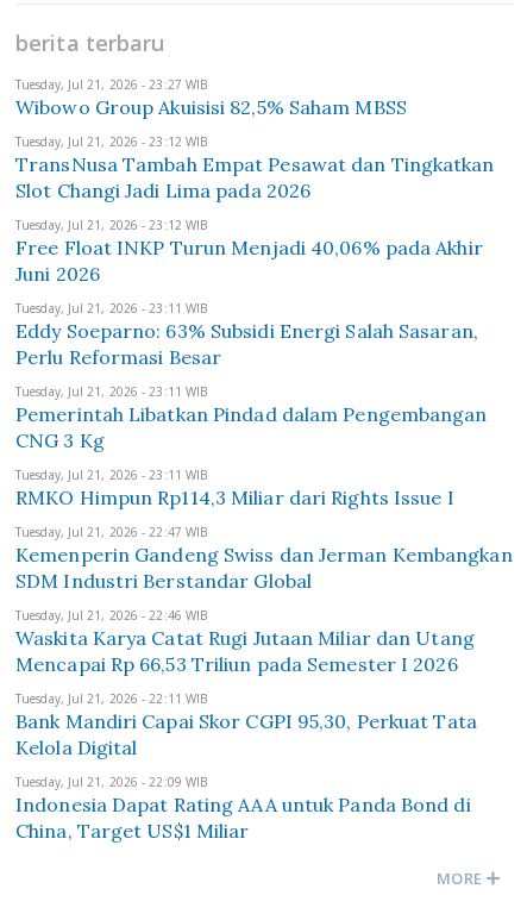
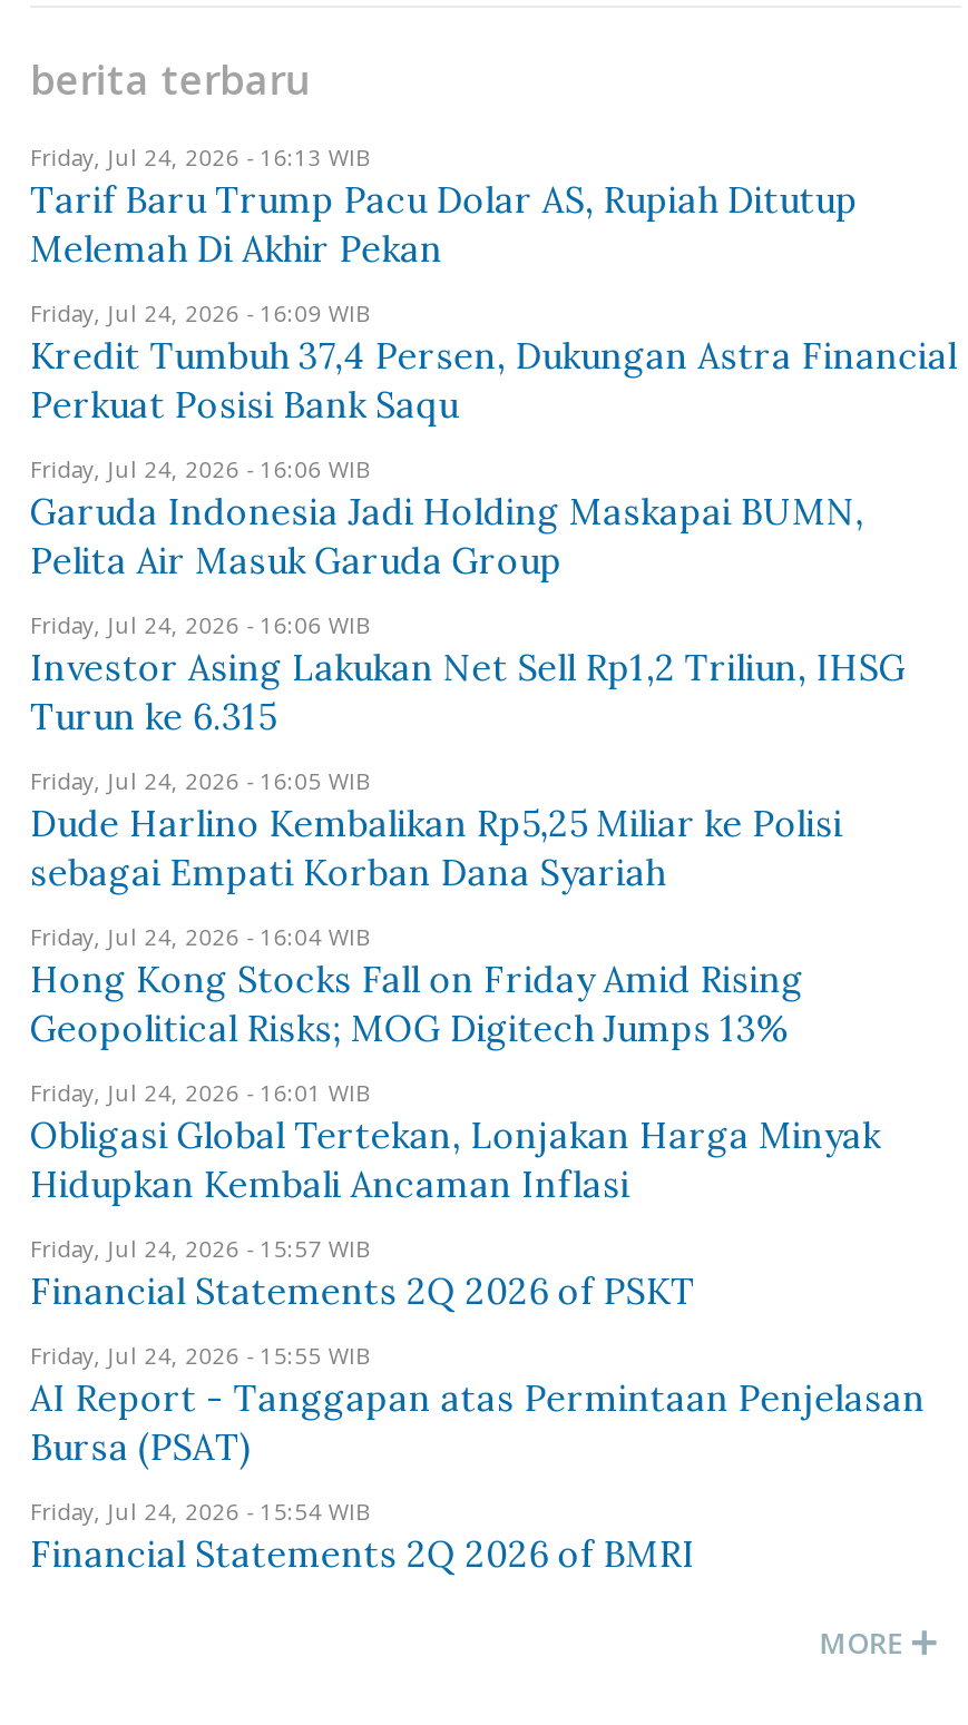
- Tuesday, Jul 21, 2026 - 23:27 WIB
- Wibowo Group Akuisisi 82,5% Saham MBSS
+ Friday, Jul 24, 2026 - 16:13 WIB
+ Tarif Baru Trump Pacu Dolar AS, Rupiah Ditutup
+ Melemah Di Akhir Pekan

- Tuesday, Jul 21, 2026 - 23:12 WIB
- TransNusa Tambah Empat Pesawat dan Tingkatkan
- Slot Changi Jadi Lima pada 2026
+ Friday, Jul 24, 2026 - 16:09 WIB
+ Kredit Tumbuh 37,4 Persen, Dukungan Astra Financial
+ Perkuat Posisi Bank Saqu

- Tuesday, Jul 21, 2026 - 23:12 WIB
- Free Float INKP Turun Menjadi 40,06% pada Akhir
- Juni 2026
+ Friday, Jul 24, 2026 - 16:06 WIB
+ Garuda Indonesia Jadi Holding Maskapai BUMN,
+ Pelita Air Masuk Garuda Group

- Tuesday, Jul 21, 2026 - 23:11 WIB
- Eddy Soeparno: 63% Subsidi Energi Salah Sasaran,
- Perlu Reformasi Besar
+ Friday, Jul 24, 2026 - 16:06 WIB
+ Investor Asing Lakukan Net Sell Rp1,2 Triliun, IHSG
+ Turun ke 6.315

- Tuesday, Jul 21, 2026 - 23:11 WIB
- Pemerintah Libatkan Pindad dalam Pengembangan
- CNG 3 Kg
+ Friday, Jul 24, 2026 - 16:05 WIB
+ Dude Harlino Kembalikan Rp5,25 Miliar ke Polisi
+ sebagai Empati Korban Dana Syariah

- Tuesday, Jul 21, 2026 - 23:11 WIB
- RMKO Himpun Rp114,3 Miliar dari Rights Issue I
+ Friday, Jul 24, 2026 - 16:04 WIB
+ Hong Kong Stocks Fall on Friday Amid Rising
+ Geopolitical Risks; MOG Digitech Jumps 13%

- Tuesday, Jul 21, 2026 - 22:47 WIB
- Kemenperin Gandeng Swiss dan Jerman Kembangkan
- SDM Industri Berstandar Global
+ Friday, Jul 24, 2026 - 16:01 WIB
+ Obligasi Global Tertekan, Lonjakan Harga Minyak
+ Hidupkan Kembali Ancaman Inflasi

- Tuesday, Jul 21, 2026 - 22:46 WIB
- Waskita Karya Catat Rugi Jutaan Miliar dan Utang
- Mencapai Rp 66,53 Triliun pada Semester I 2026
+ Friday, Jul 24, 2026 - 15:57 WIB
+ Financial Statements 2Q 2026 of PSKT

- Tuesday, Jul 21, 2026 - 22:11 WIB
- Bank Mandiri Capai Skor CGPI 95,30, Perkuat Tata
- Kelola Digital
+ Friday, Jul 24, 2026 - 15:55 WIB
+ AI Report - Tanggapan atas Permintaan Penjelasan
+ Bursa (PSAT)

- Tuesday, Jul 21, 2026 - 22:09 WIB
- Indonesia Dapat Rating AAA untuk Panda Bond di
- China, Target US$1 Miliar
+ Friday, Jul 24, 2026 - 15:54 WIB
+ Financial Statements 2Q 2026 of BMRI
